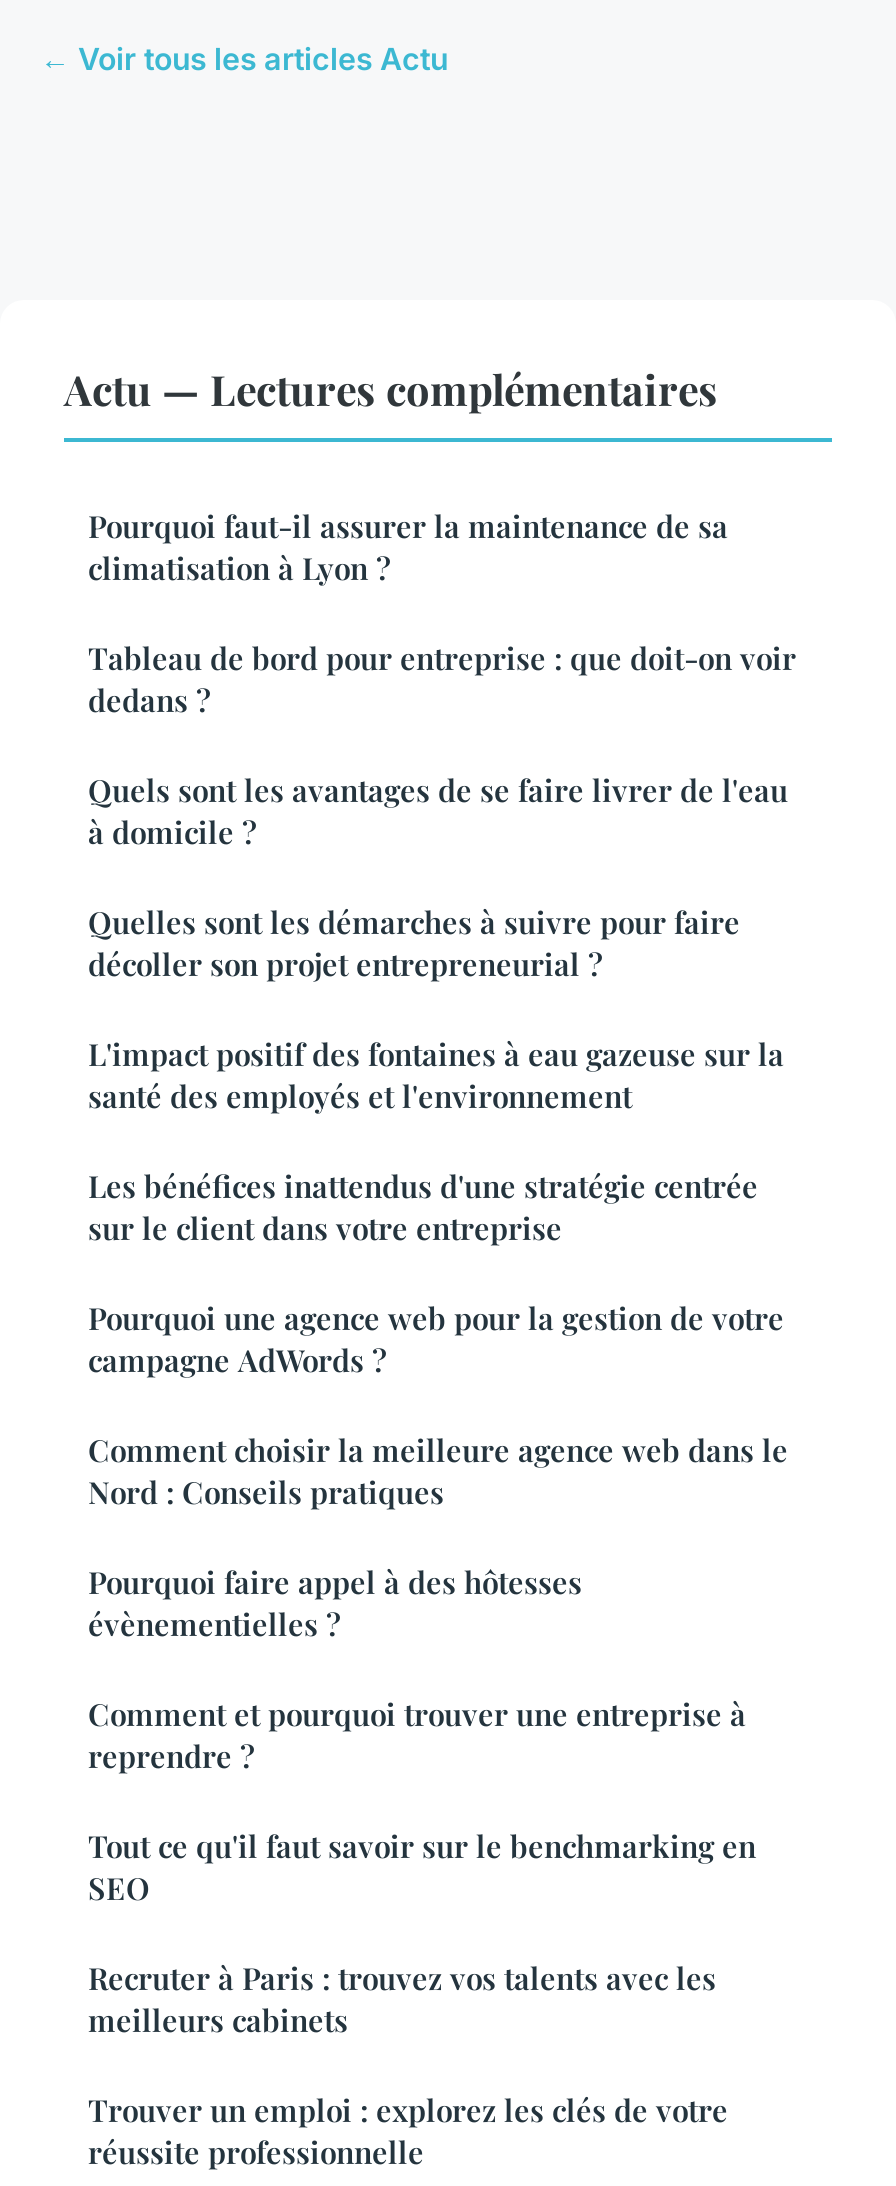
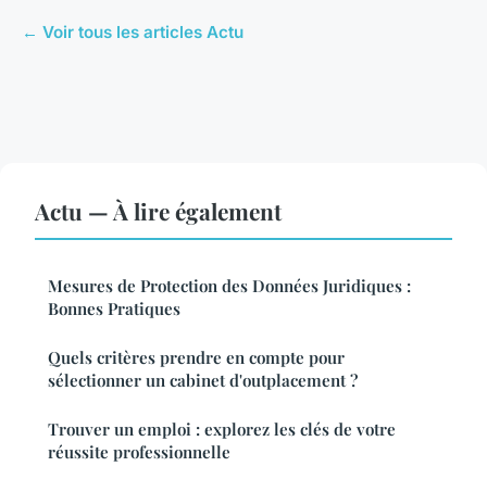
- Actu — Lectures complémentaires
- Pourquoi faut-il assurer la maintenance de sa
- climatisation à Lyon ?
- Tableau de bord pour entreprise : que doit-on voir
- dedans ?
- Quels sont les avantages de se faire livrer de l'eau
- à domicile ?
- Quelles sont les démarches à suivre pour faire
- décoller son projet entrepreneurial ?
- L'impact positif des fontaines à eau gazeuse sur la
- santé des employés et l'environnement
- Les bénéfices inattendus d'une stratégie centrée
- sur le client dans votre entreprise
- Pourquoi une agence web pour la gestion de votre
- campagne AdWords ?
- Comment choisir la meilleure agence web dans le
- Nord : Conseils pratiques
- Pourquoi faire appel à des hôtesses
- évènementielles ?
- Comment et pourquoi trouver une entreprise à
- reprendre ?
- Tout ce qu'il faut savoir sur le benchmarking en
- SEO
- Recruter à Paris : trouvez vos talents avec les
- meilleurs cabinets
+ Actu — À lire également
+ Mesures de Protection des Données Juridiques :
+ Bonnes Pratiques
+ Quels critères prendre en compte pour
+ sélectionner un cabinet d'outplacement ?
